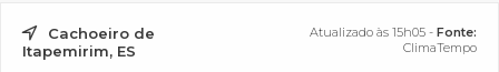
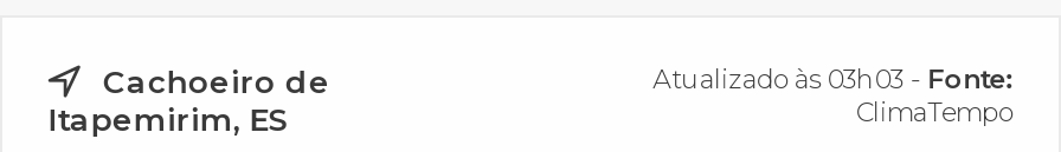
- Atualizado às 15h05 - Fonte:
+ Atualizado às 03h03 - Fonte:
